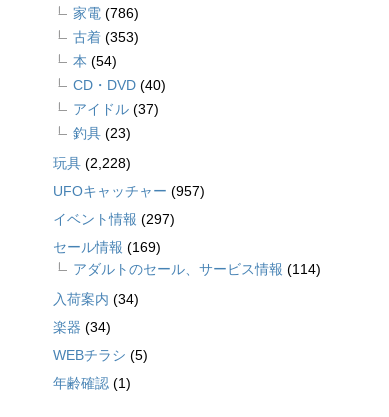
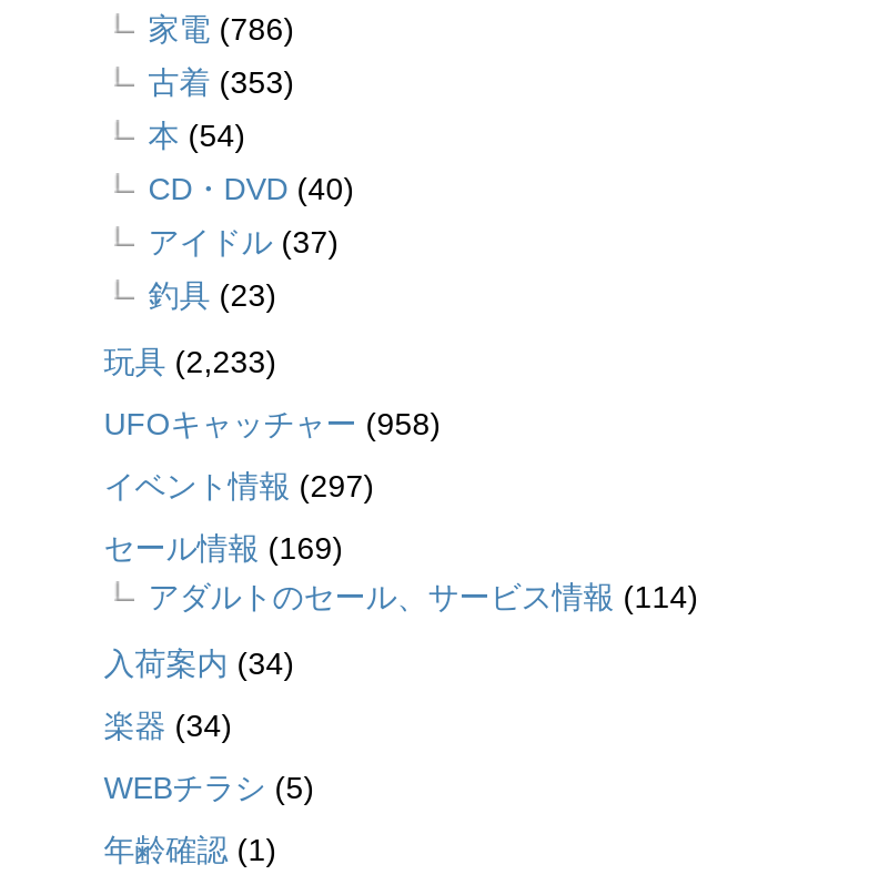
- 玩具(2,228)
+ 玩具(2,233)

- UFOキャッチャー(957)
+ UFOキャッチャー(958)
